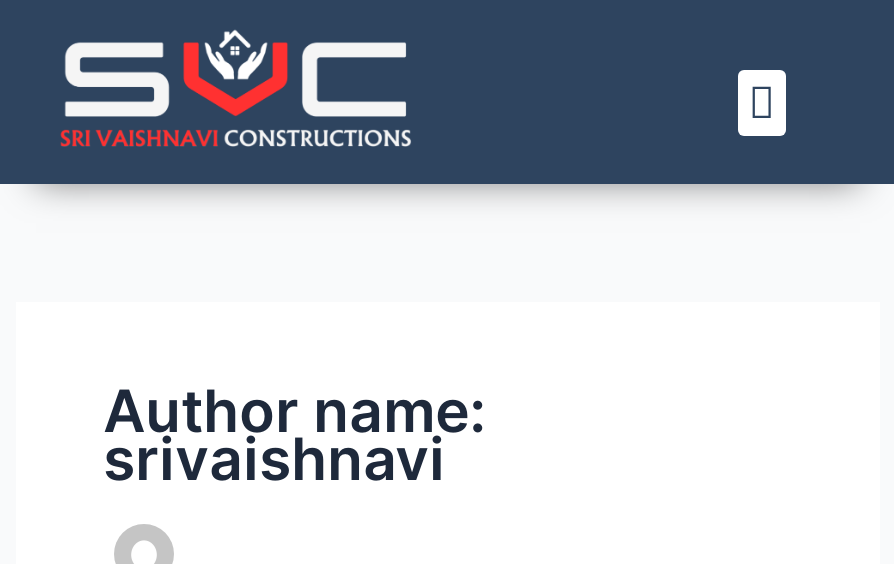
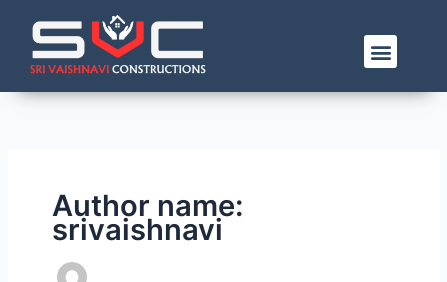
- [image]
+ [image]
